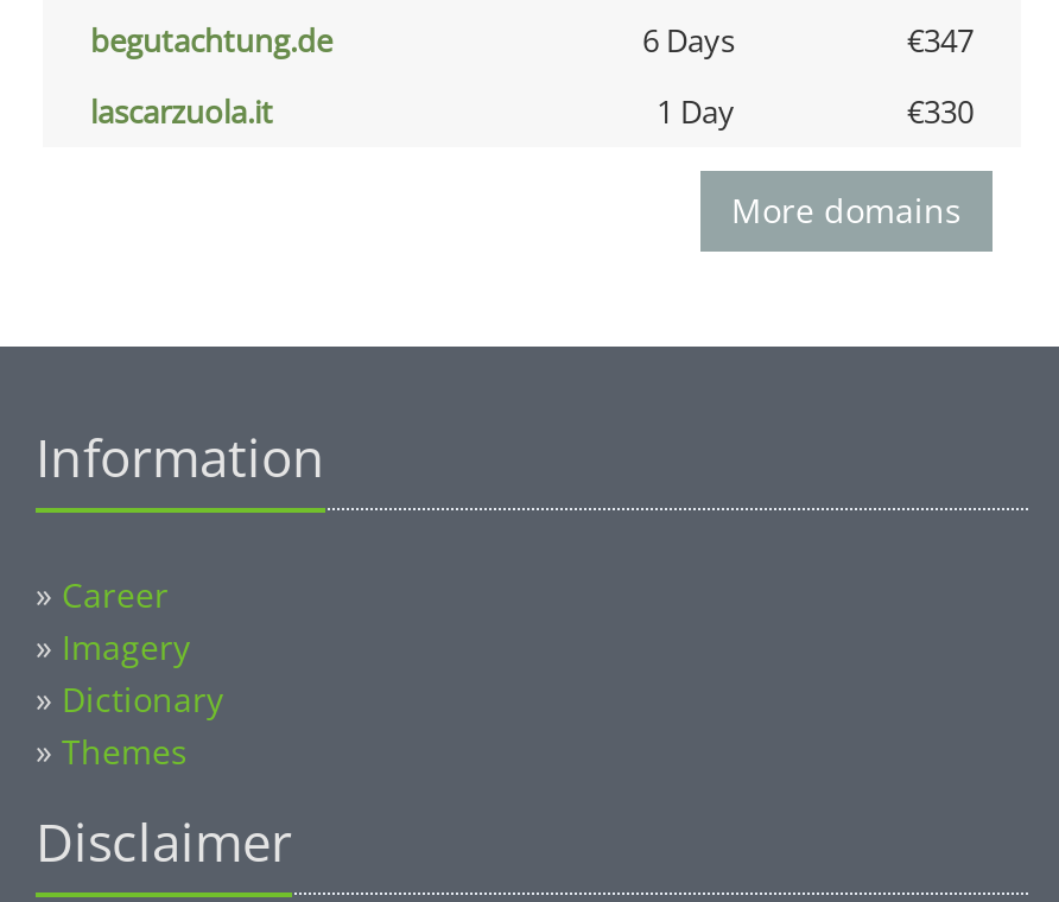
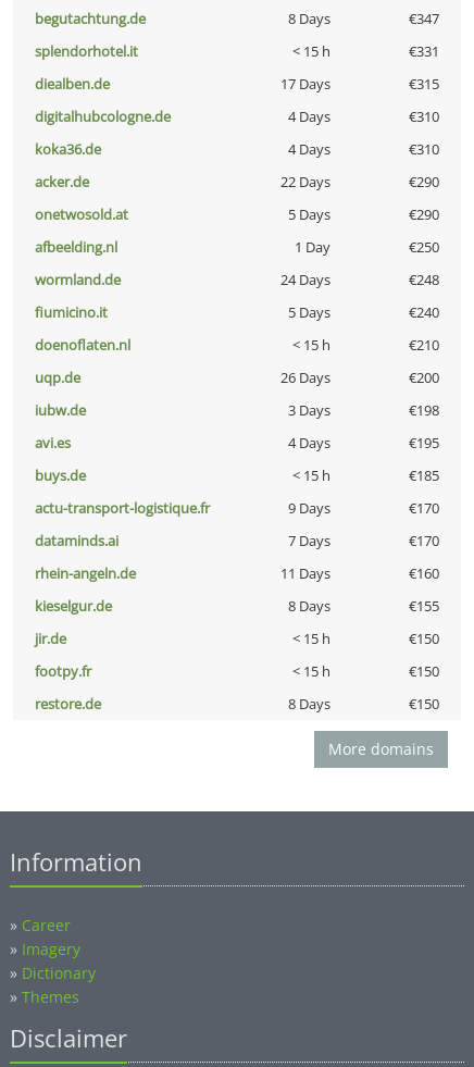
- 6 Days
+ 8 Days

- lascarzuola.it
+ splendorhotel.it
+ < 15 h
+ €331
+ diealben.de
+ 17 Days
+ €315
+ digitalhubcologne.de
+ 4 Days
+ €310
+ koka36.de
+ 4 Days
+ €310
+ acker.de
+ 22 Days
+ €290
+ onetwosold.at
+ 5 Days
+ €290
+ afbeelding.nl

- €330
+ €250
+ wormland.de
+ 24 Days
+ €248
+ fiumicino.it
+ 5 Days
+ €240
+ doenoflaten.nl
+ < 15 h
+ €210
+ uqp.de
+ 26 Days
+ €200
+ iubw.de
+ 3 Days
+ €198
+ avi.es
+ 4 Days
+ €195
+ buys.de
+ < 15 h
+ €185
+ actu-transport-logistique.fr
+ 9 Days
+ €170
+ dataminds.ai
+ 7 Days
+ €170
+ rhein-angeln.de
+ 11 Days
+ €160
+ kieselgur.de
+ 8 Days
+ €155
+ jir.de
+ < 15 h
+ €150
+ footpy.fr
+ < 15 h
+ €150
+ restore.de
+ 8 Days
+ €150
